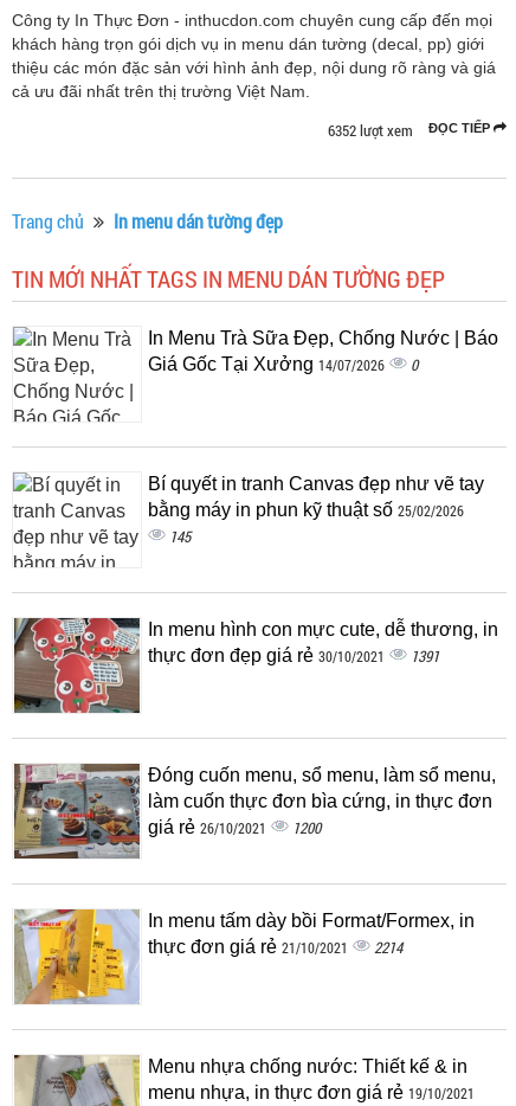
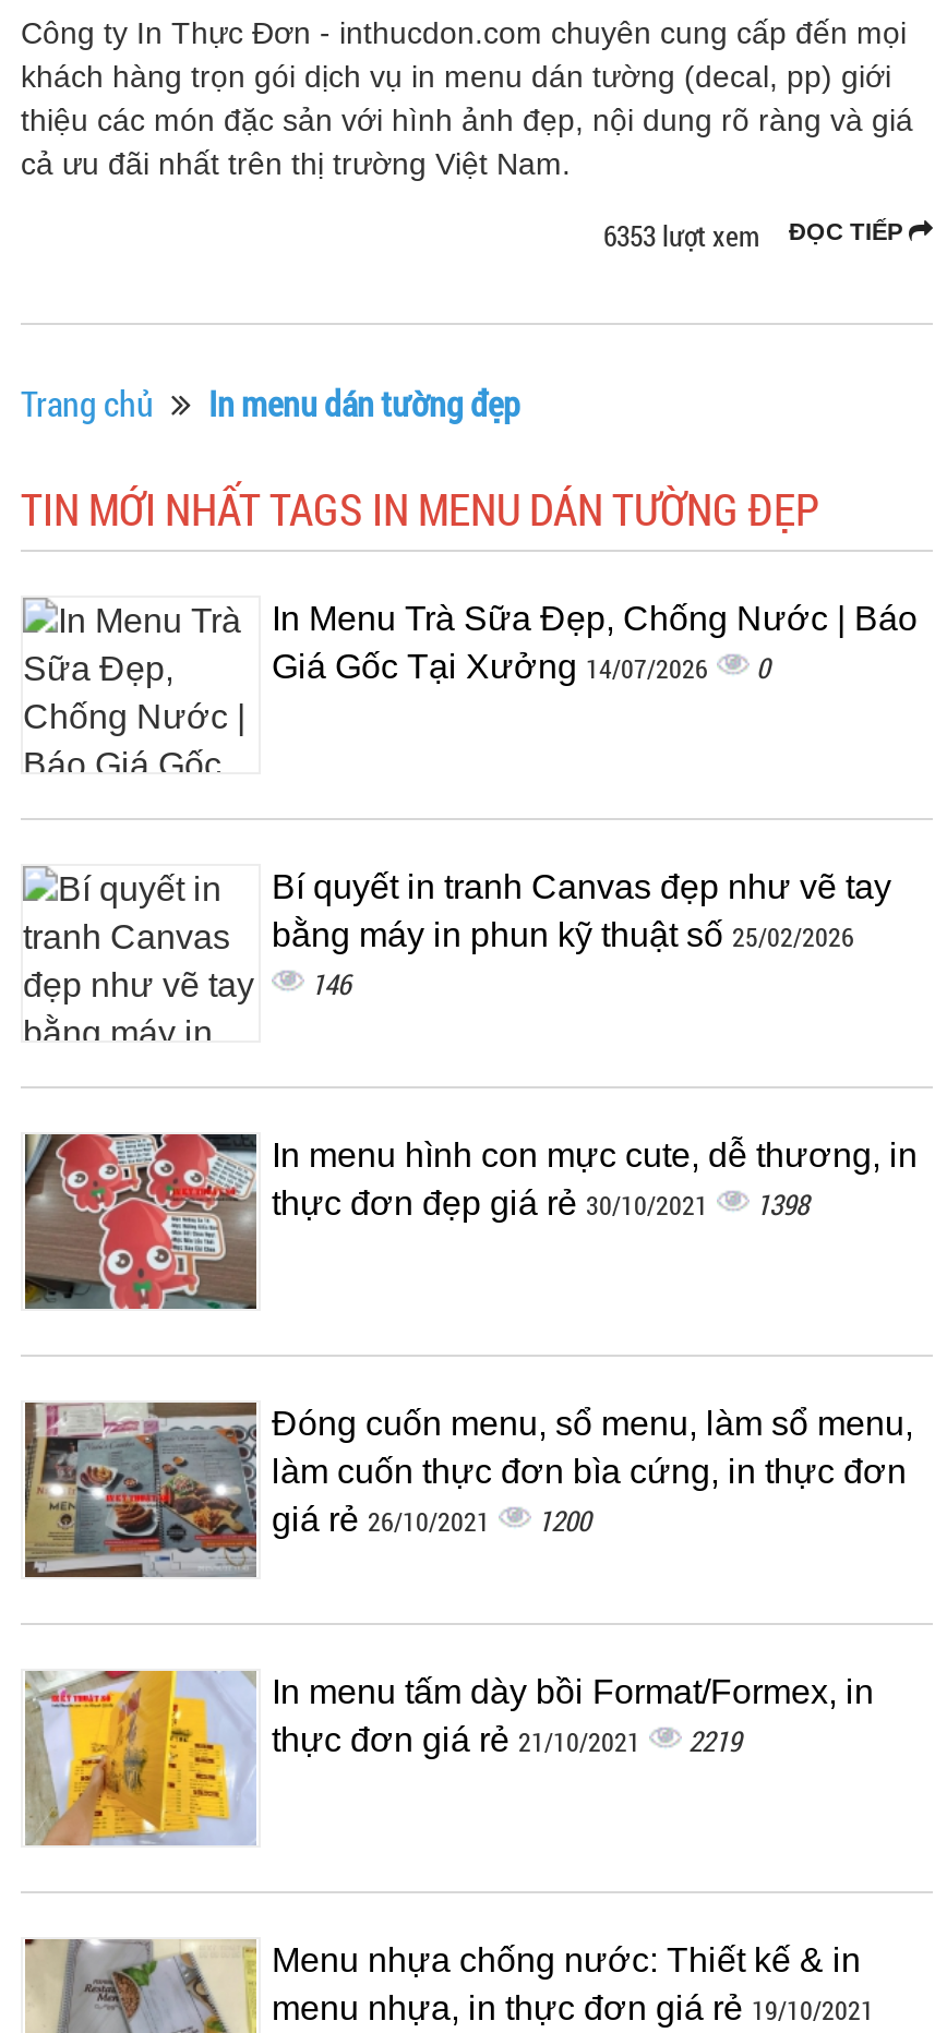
- 6352 lượt xem ĐỌC TIẾP
+ 6353 lượt xem ĐỌC TIẾP

- 145
+ 146

- thực đơn đẹp giá rẻ 30/10/2021 1391
+ thực đơn đẹp giá rẻ 30/10/2021 1398

- thực đơn giá rẻ 21/10/2021 2214
+ thực đơn giá rẻ 21/10/2021 2219
